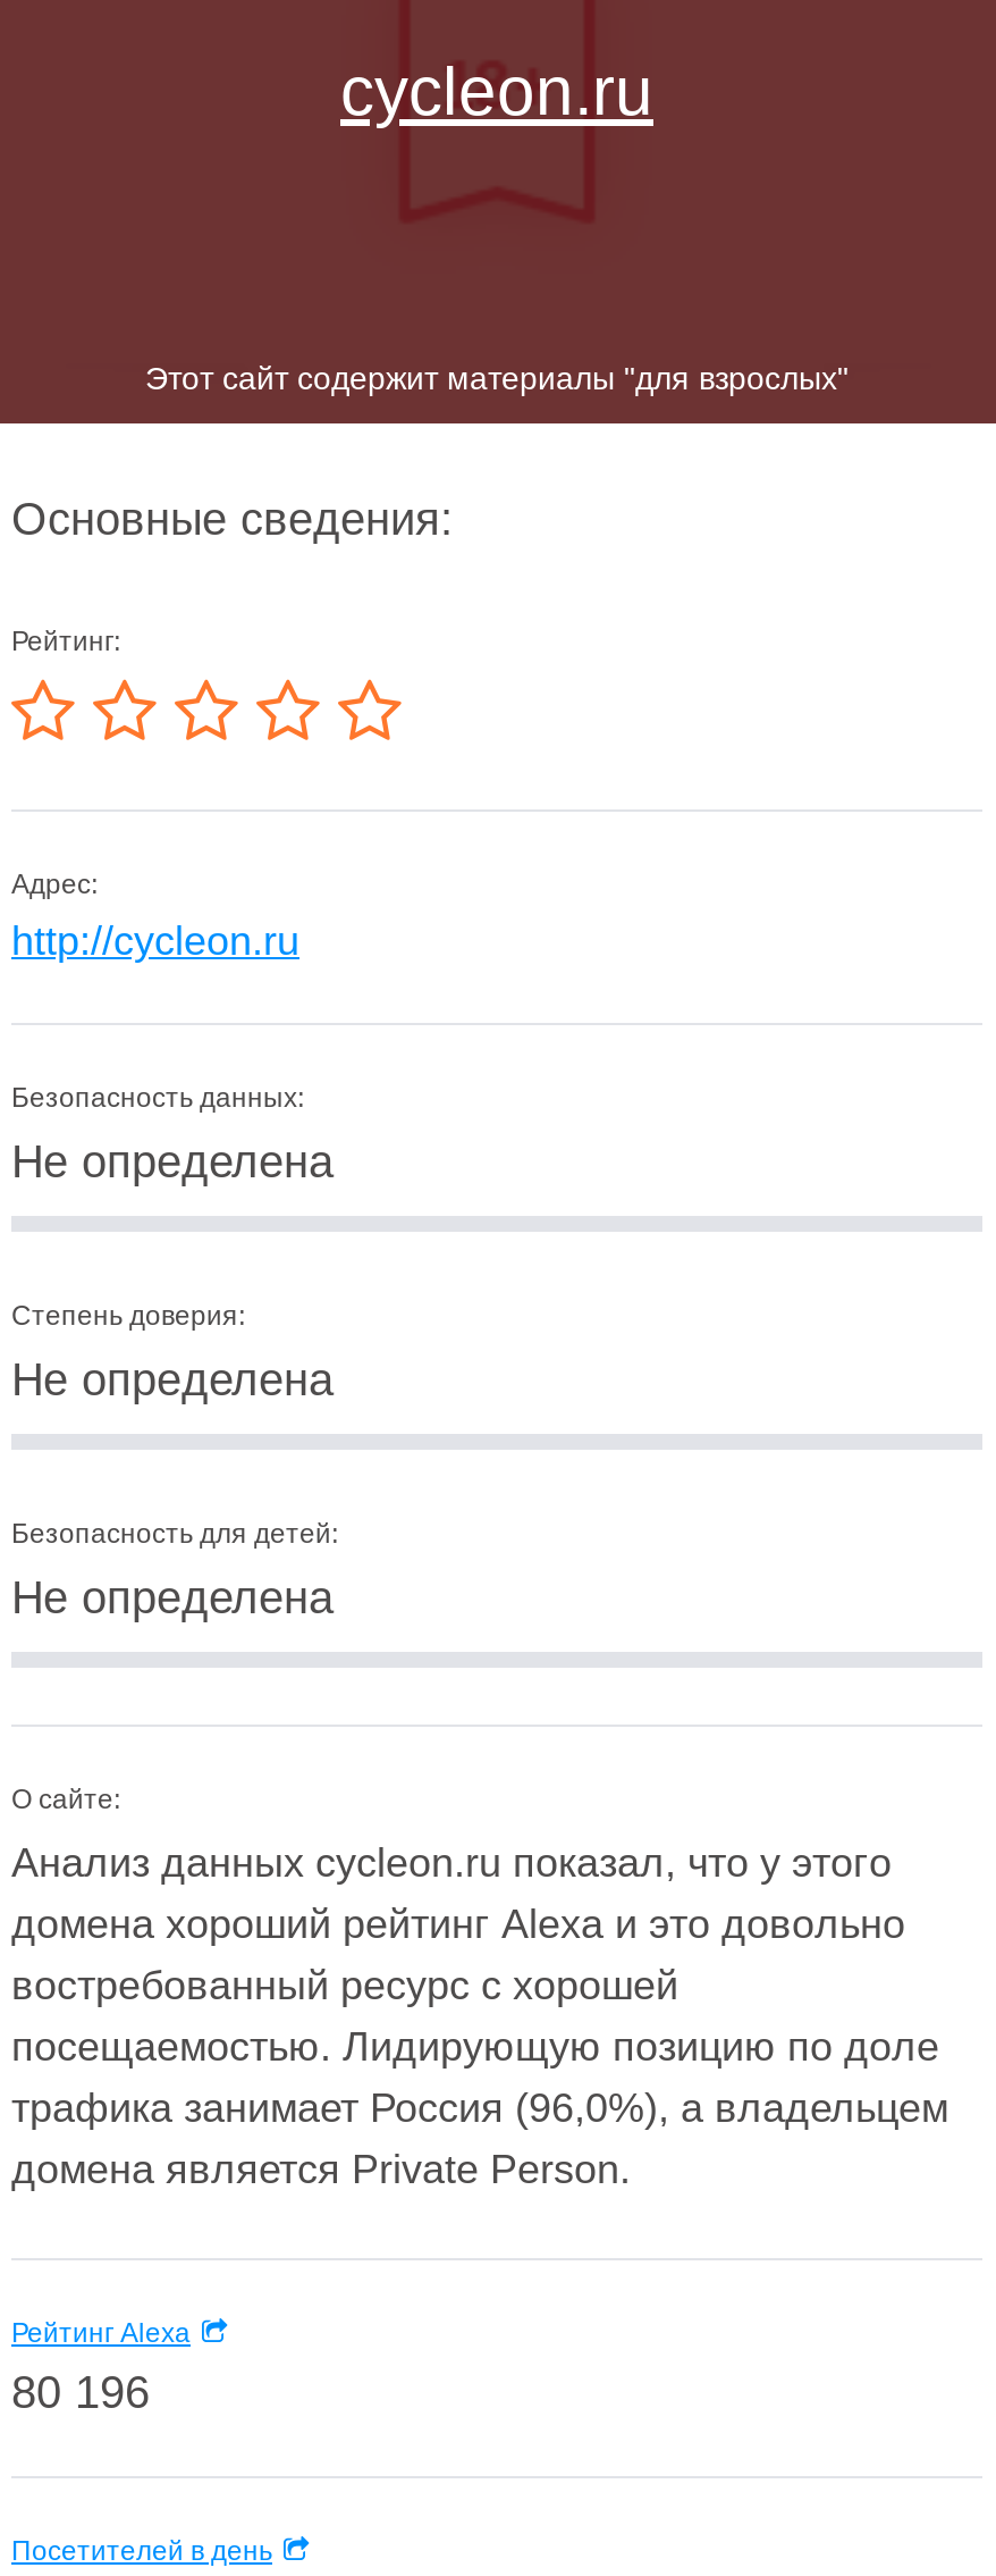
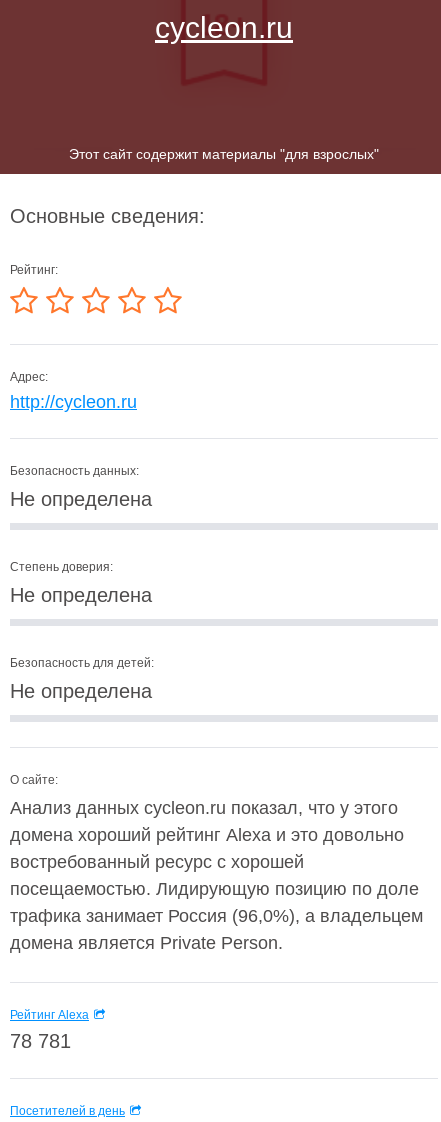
- 80 196
+ 78 781
